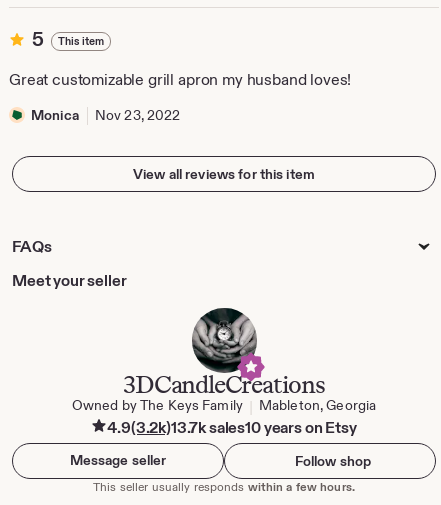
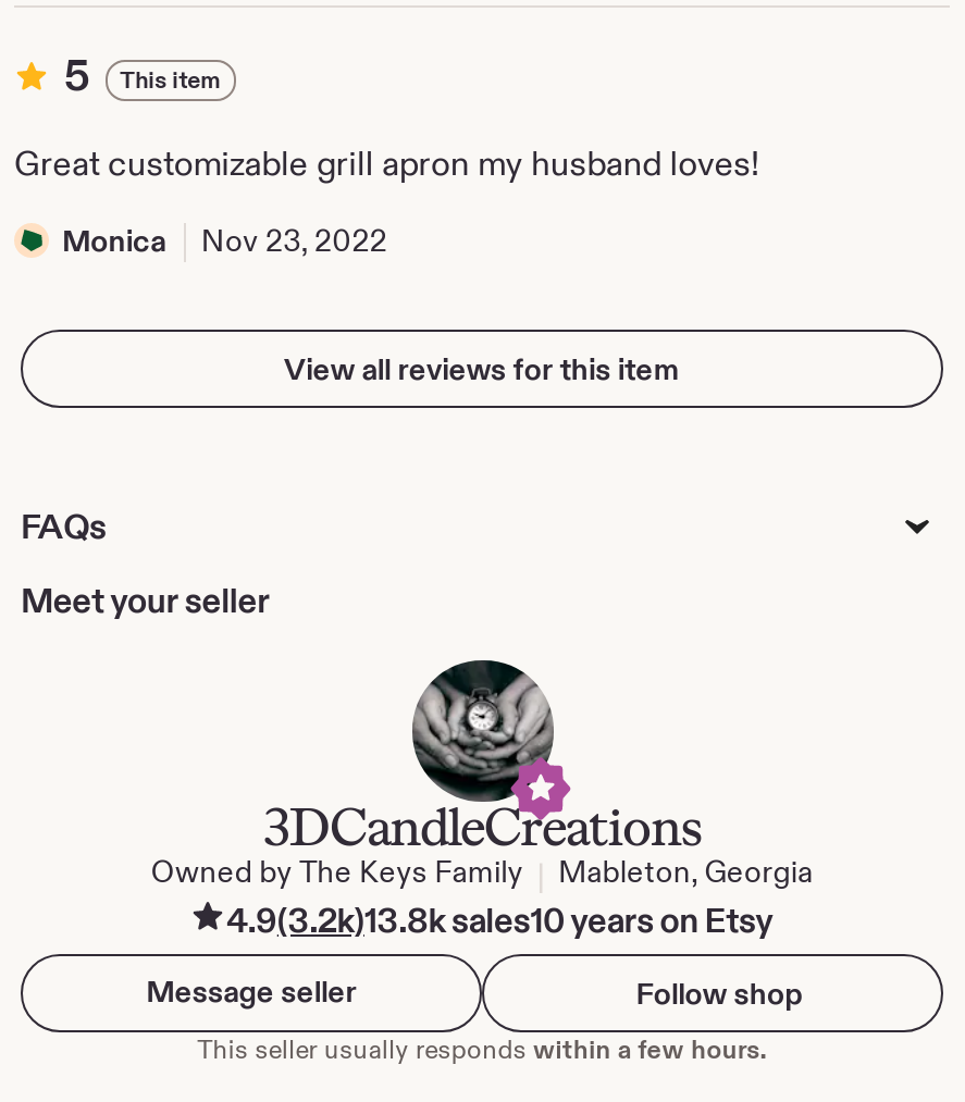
- 4.9(3.2k)13.7k sales10 years on Etsy
+ 4.9(3.2k)13.8k sales10 years on Etsy
